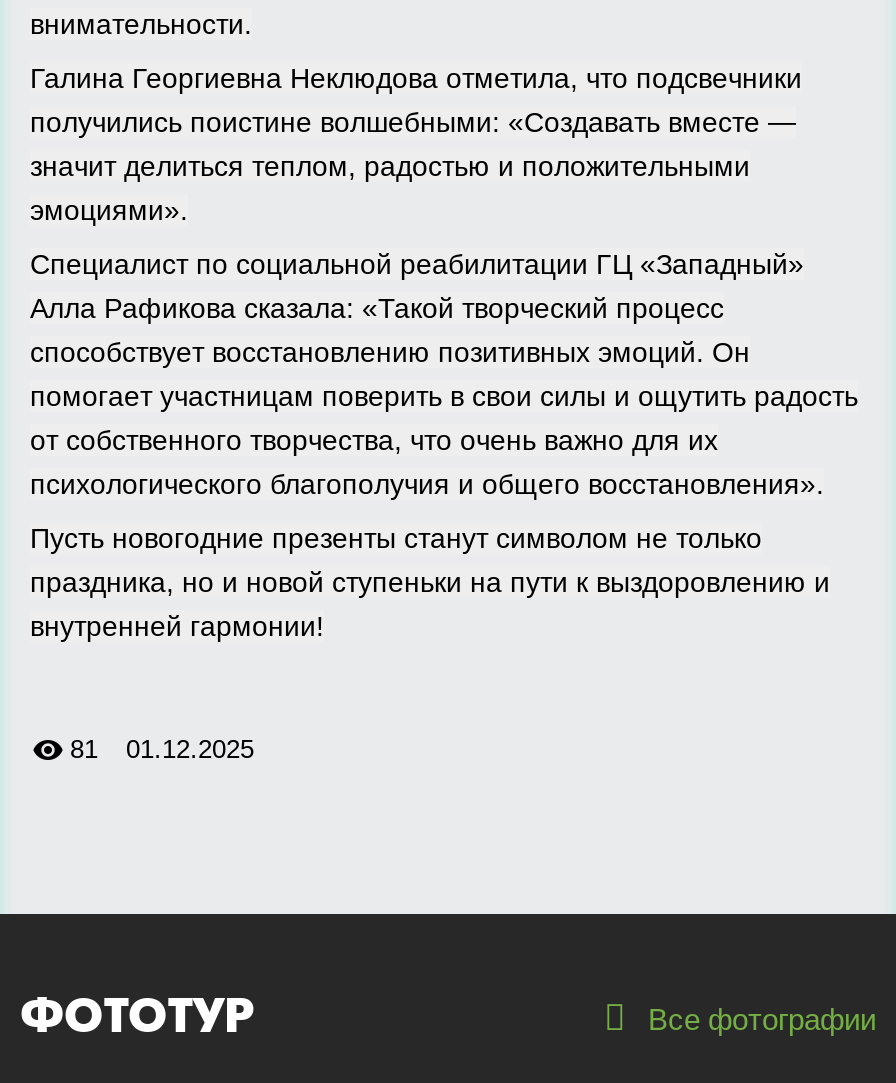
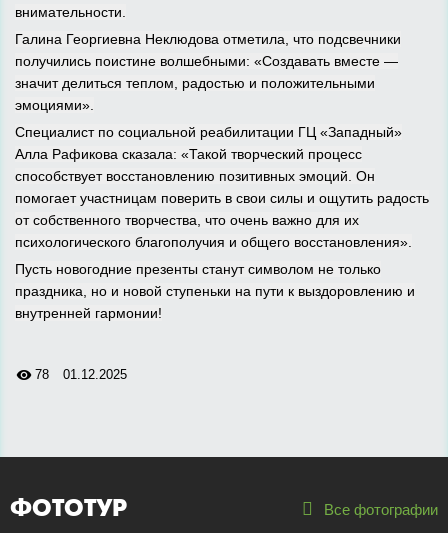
- 81 01.12.2025
+ 78 01.12.2025
